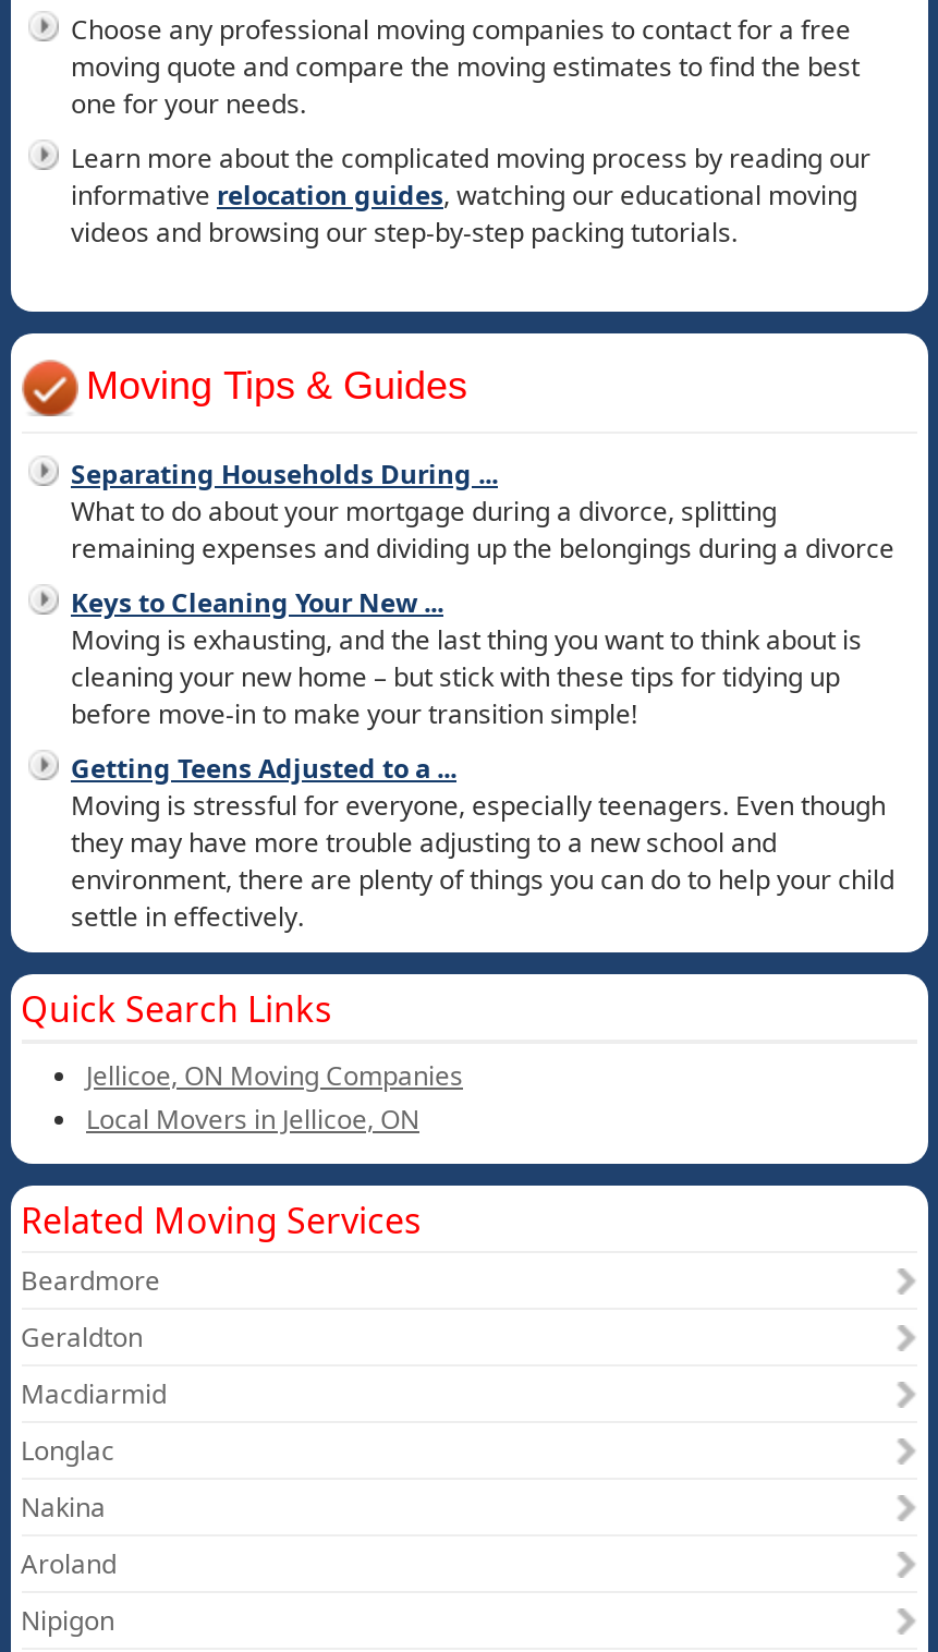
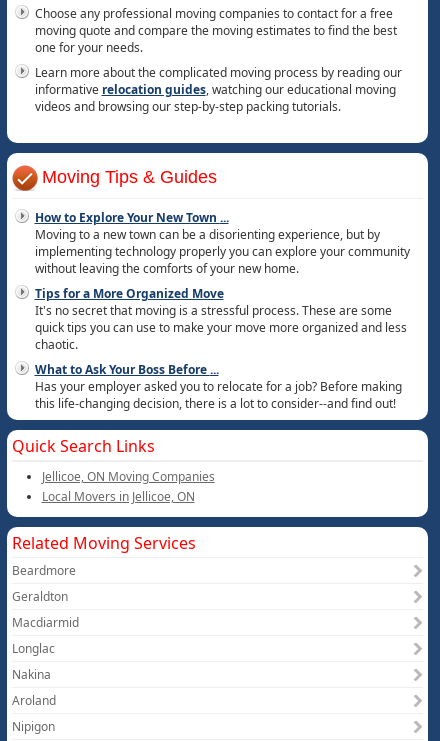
- Separating Households During...
- What to do about your mortgage during a divorce, splitting
- remaining expenses and dividing up the belongings during a divorce
+ How to Explore Your New Town...
+ Moving to a new town can be a disorienting experience, but by
+ implementing technology properly you can explore your community
+ without leaving the comforts of your new home.

- Keys to Cleaning Your New...
- Moving is exhausting, and the last thing you want to think about is
- cleaning your new home – but stick with these tips for tidying up
- before move-in to make your transition simple!
+ Tips for a More Organized Move
+ It's no secret that moving is a stressful process. These are some
+ quick tips you can use to make your move more organized and less
+ chaotic.

- Getting Teens Adjusted to a...
- Moving is stressful for everyone, especially teenagers. Even though
- they may have more trouble adjusting to a new school and
- environment, there are plenty of things you can do to help your child
- settle in effectively.
+ What to Ask Your Boss Before...
+ Has your employer asked you to relocate for a job? Before making
+ this life-changing decision, there is a lot to consider--and find out!
